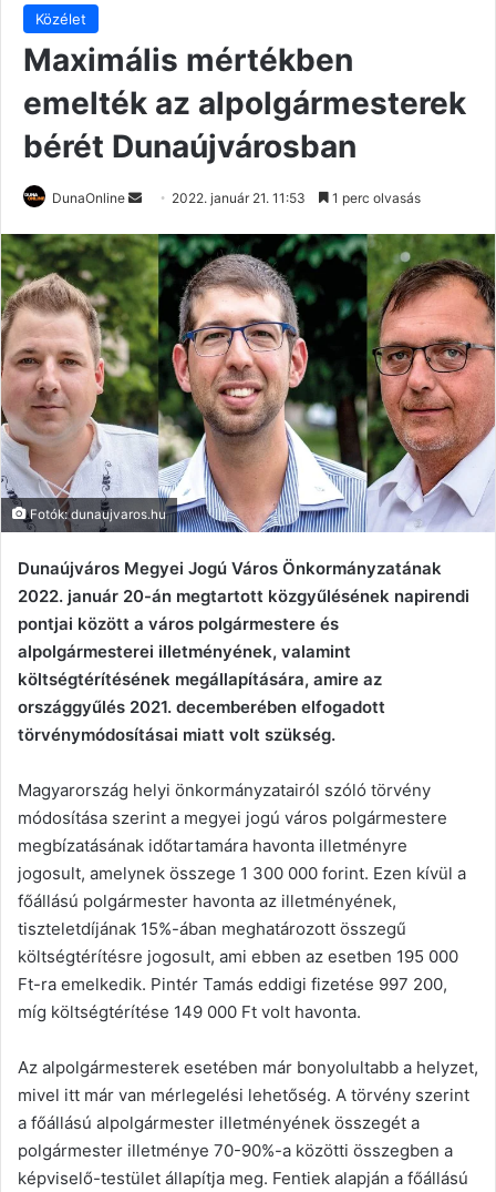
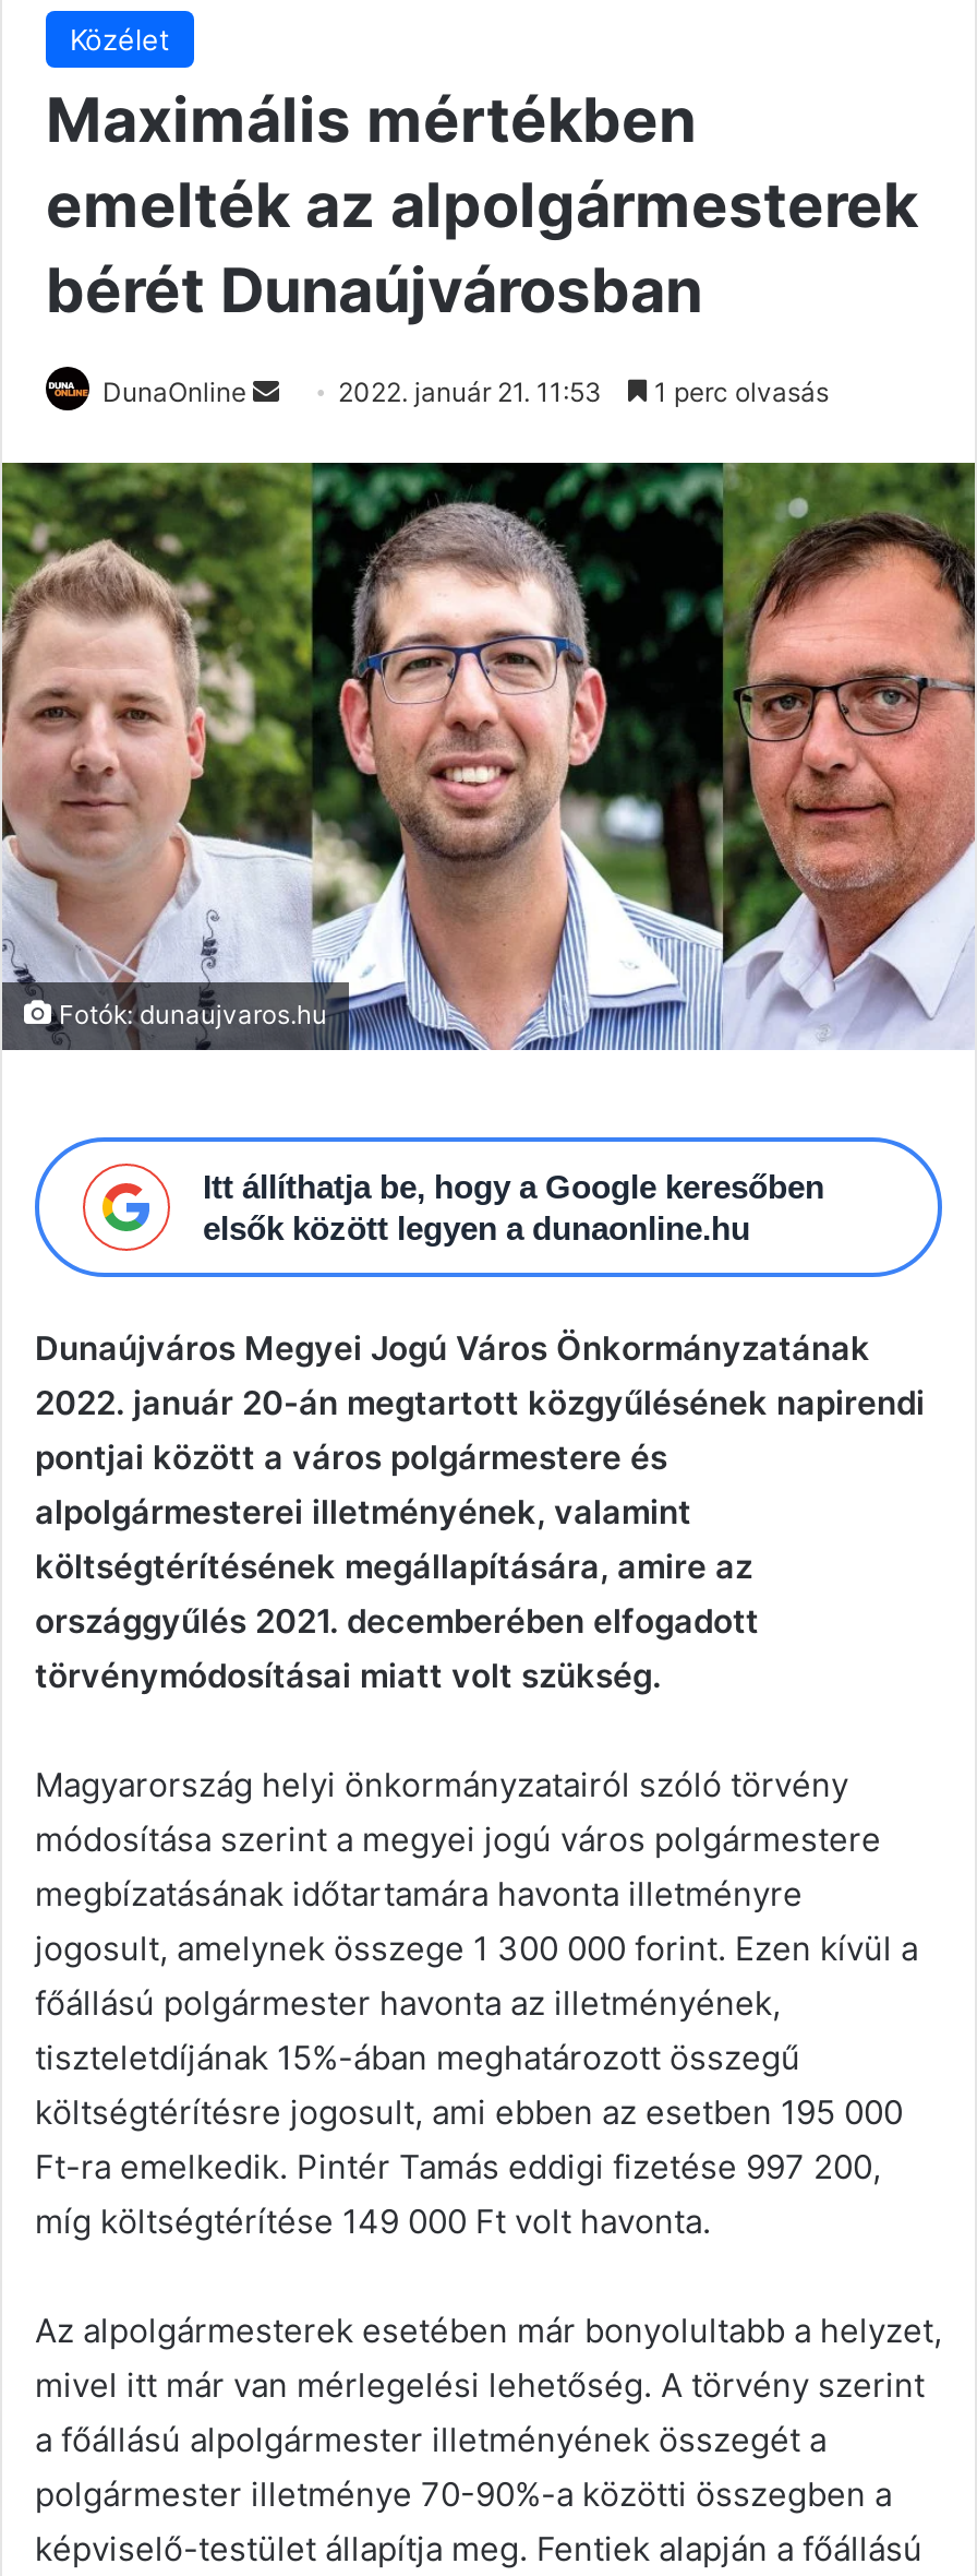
+ [image]
+ Itt állíthatja be, hogy a Google keresőben
+ elsők között legyen a dunaonline.hu
